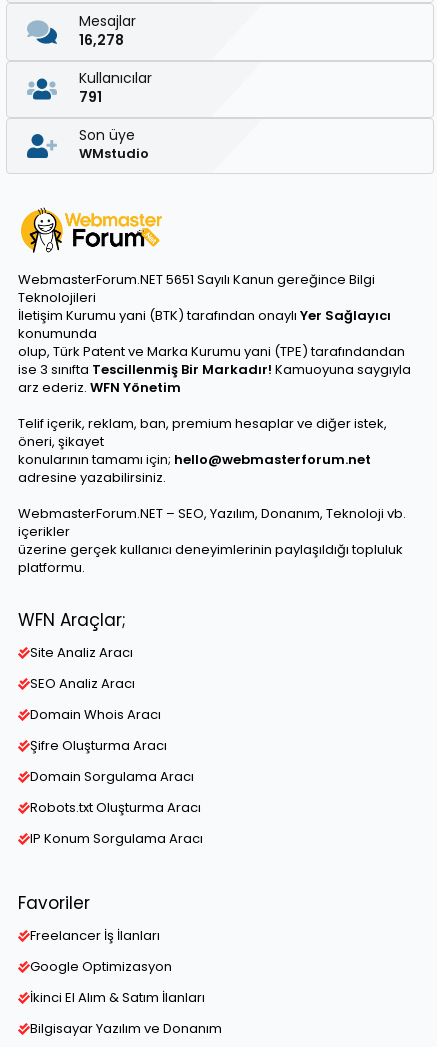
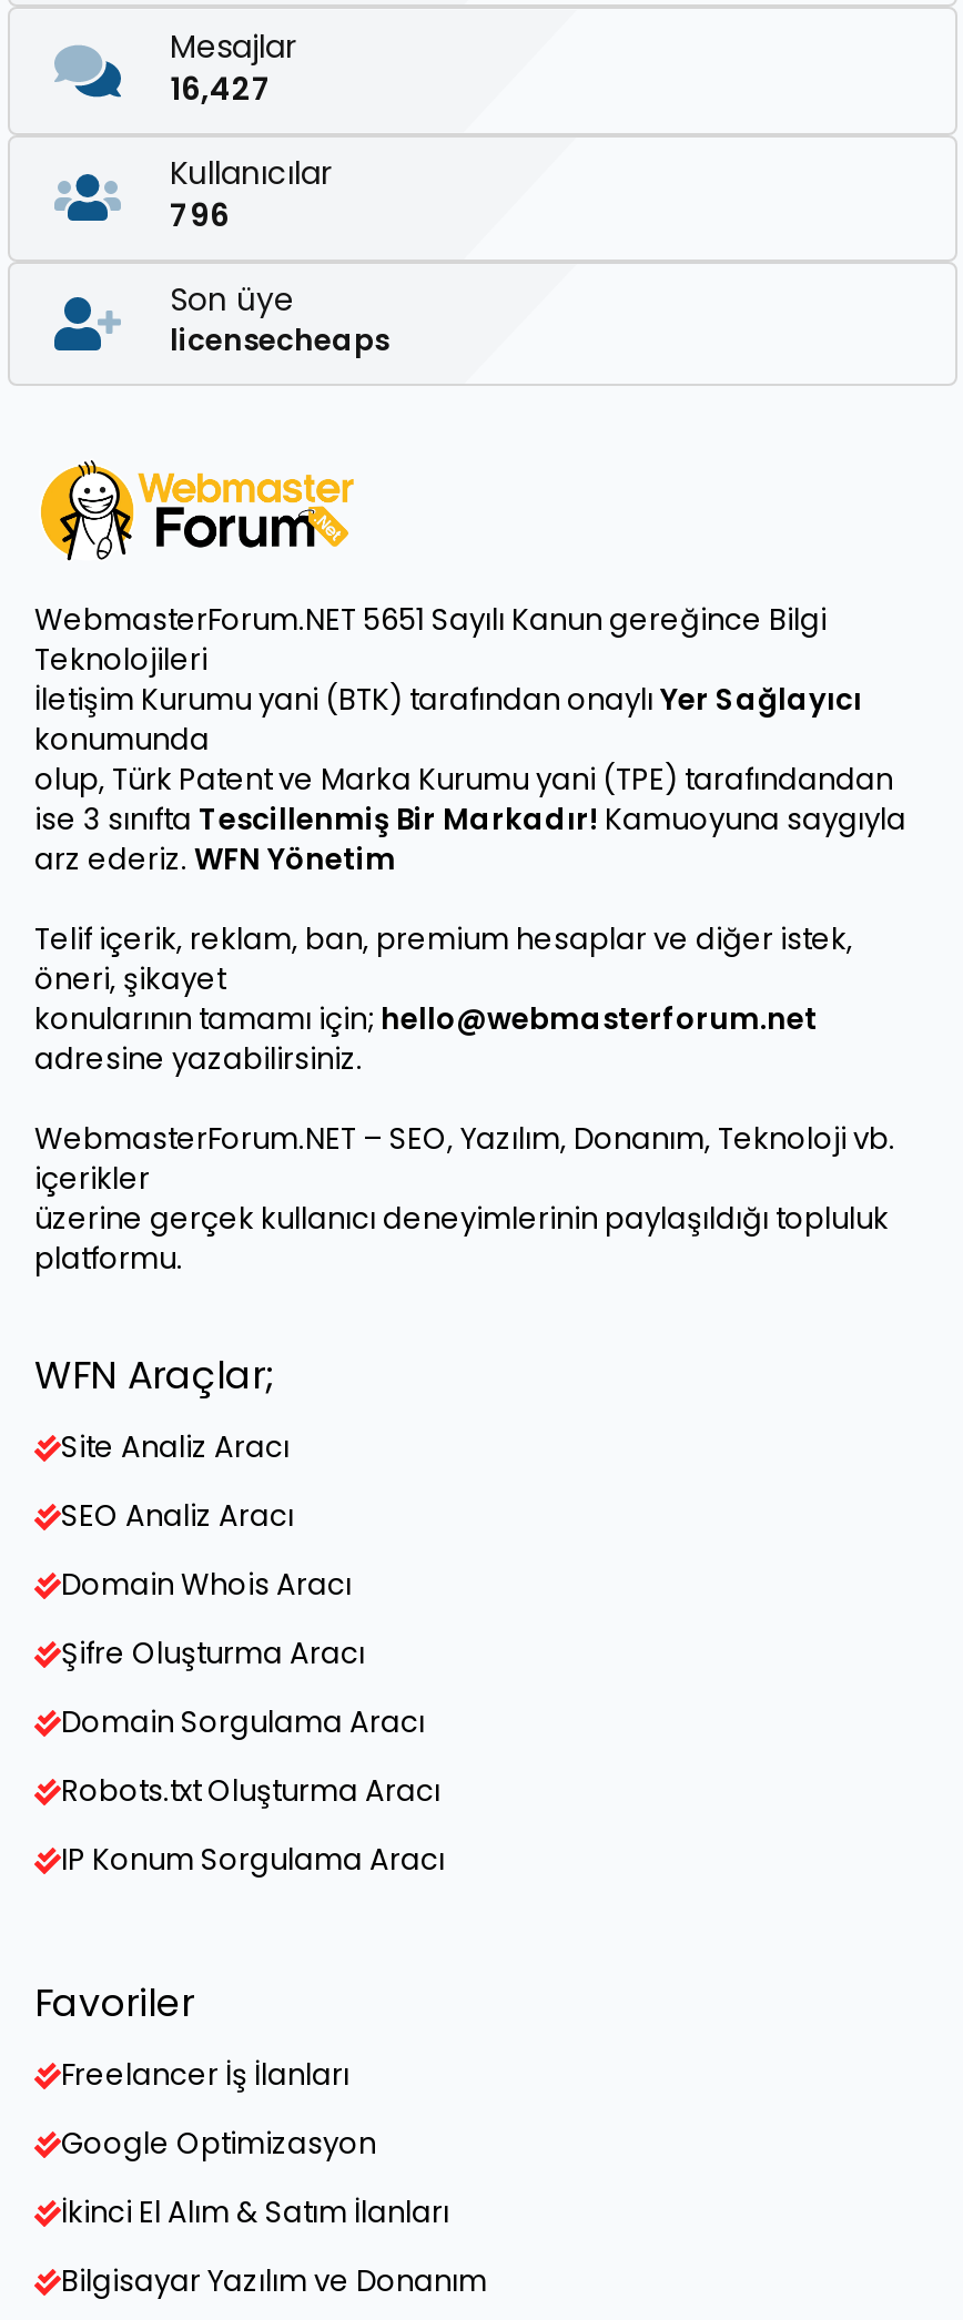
- 16,278
+ 16,427

- 791
+ 796

- WMstudio
+ licensecheaps
